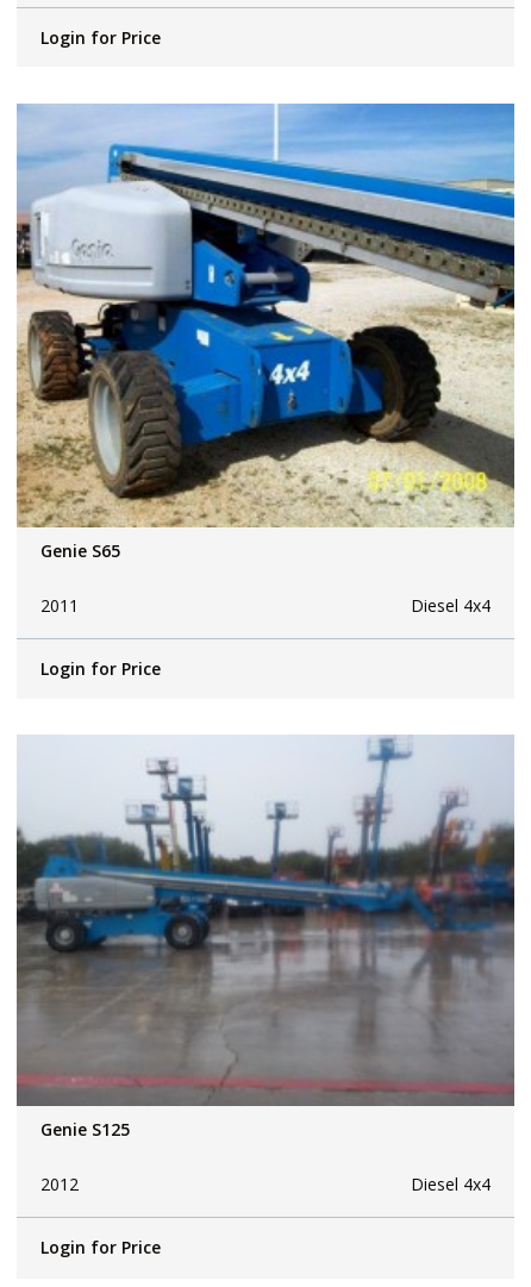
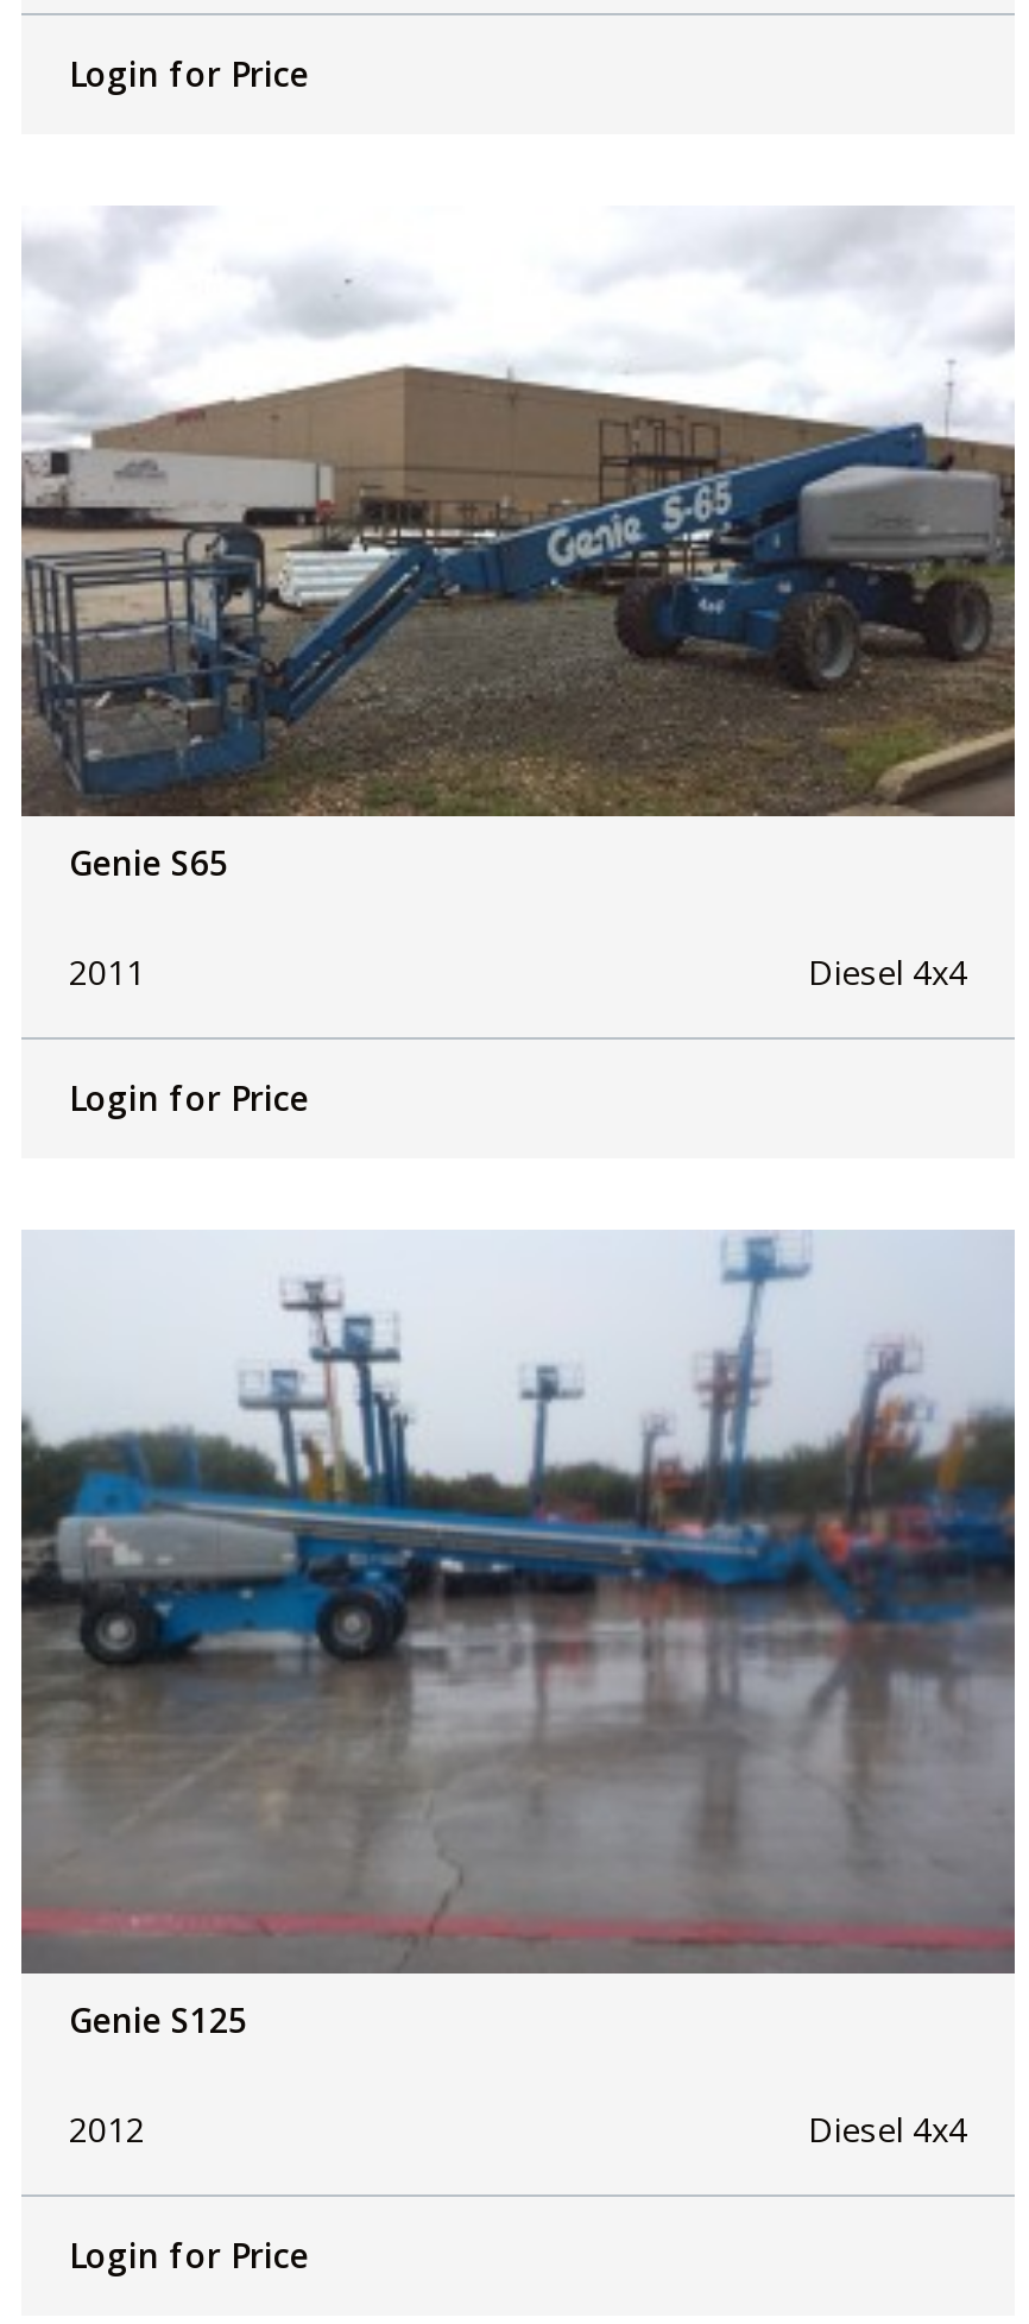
- [image]
+ [image]
